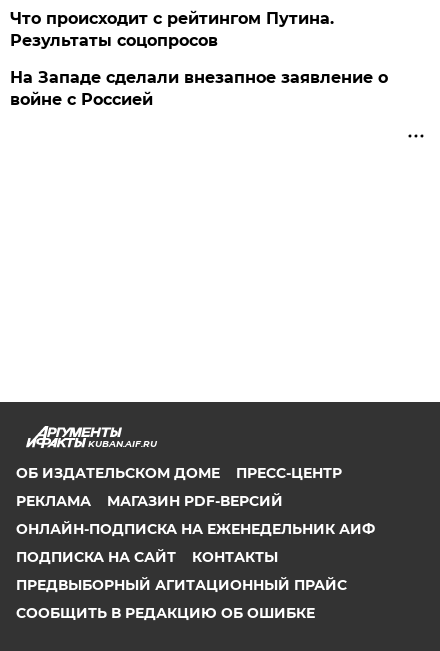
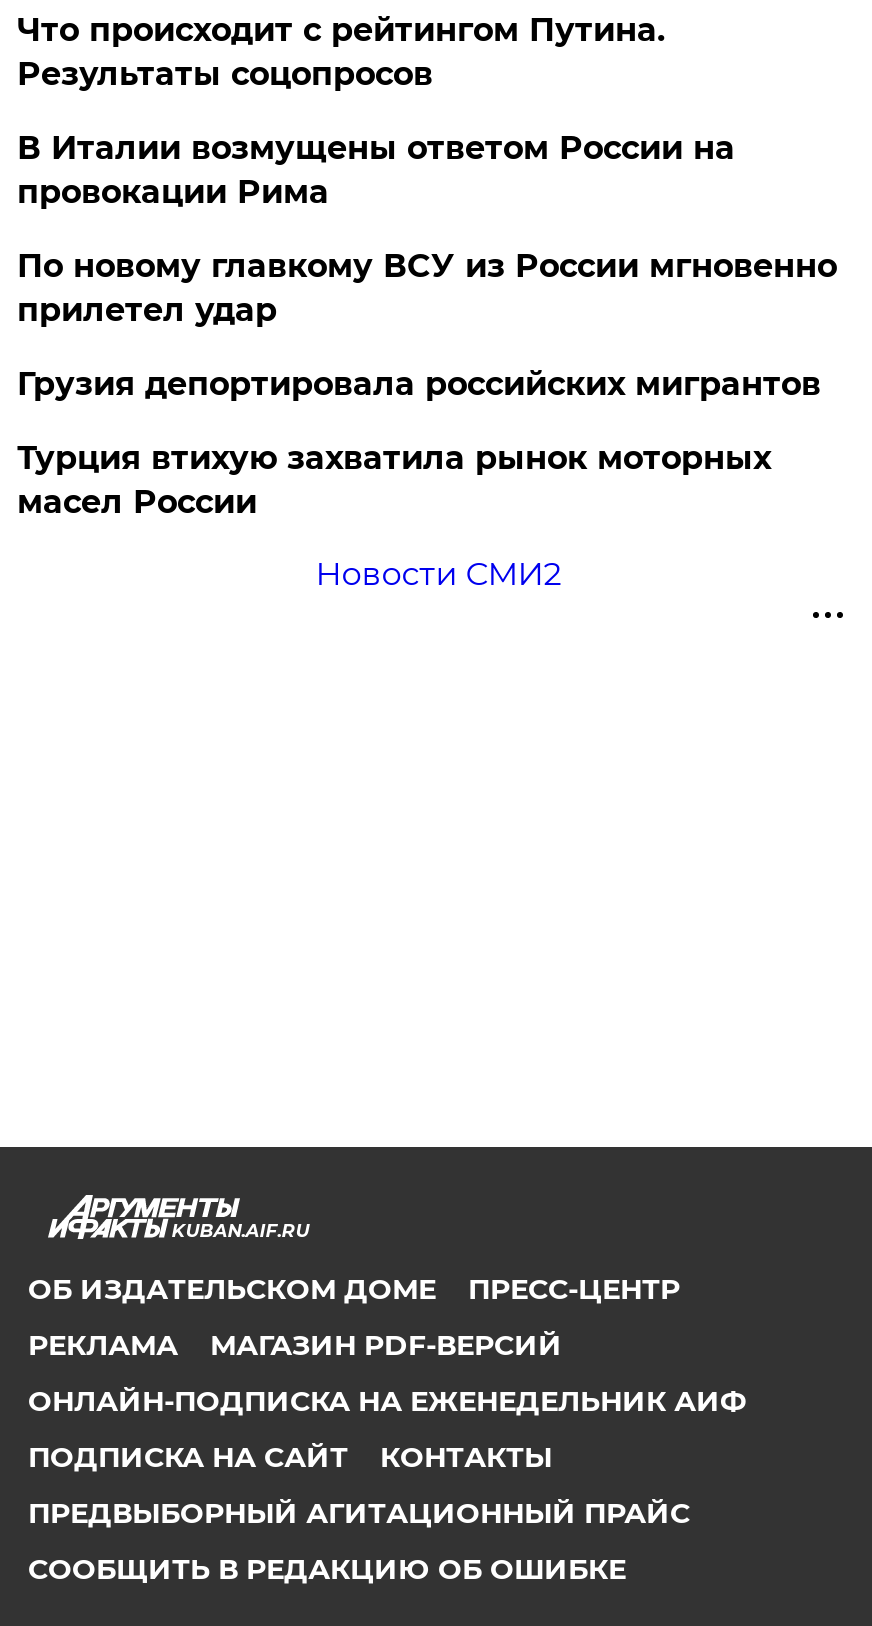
- На Западе сделали внезапное заявление о
- войне с Россией
+ В Италии возмущены ответом России на
+ провокации Рима
+ По новому главкому ВСУ из России мгновенно
+ прилетел удар
+ Грузия депортировала российских мигрантов
+ Турция втихую захватила рынок моторных
+ масел России
+ Новости СМИ2
